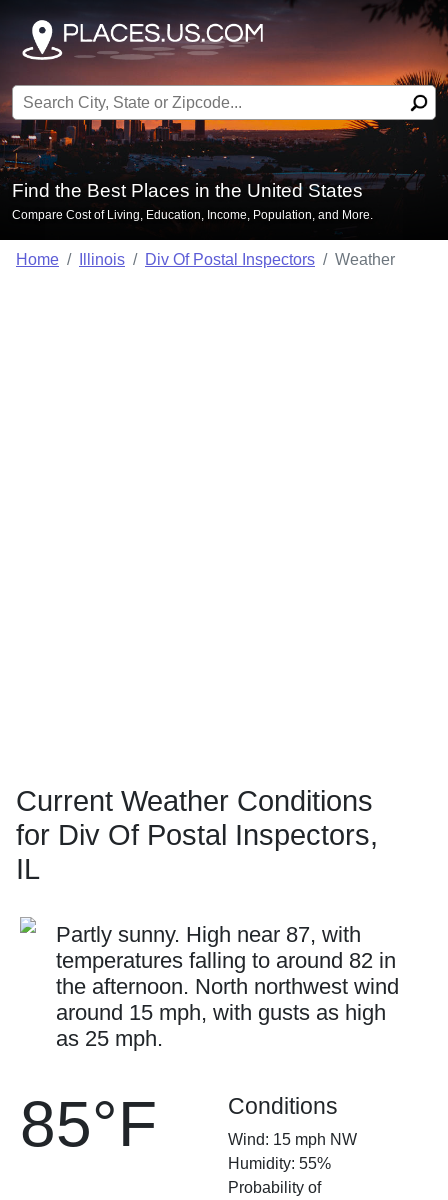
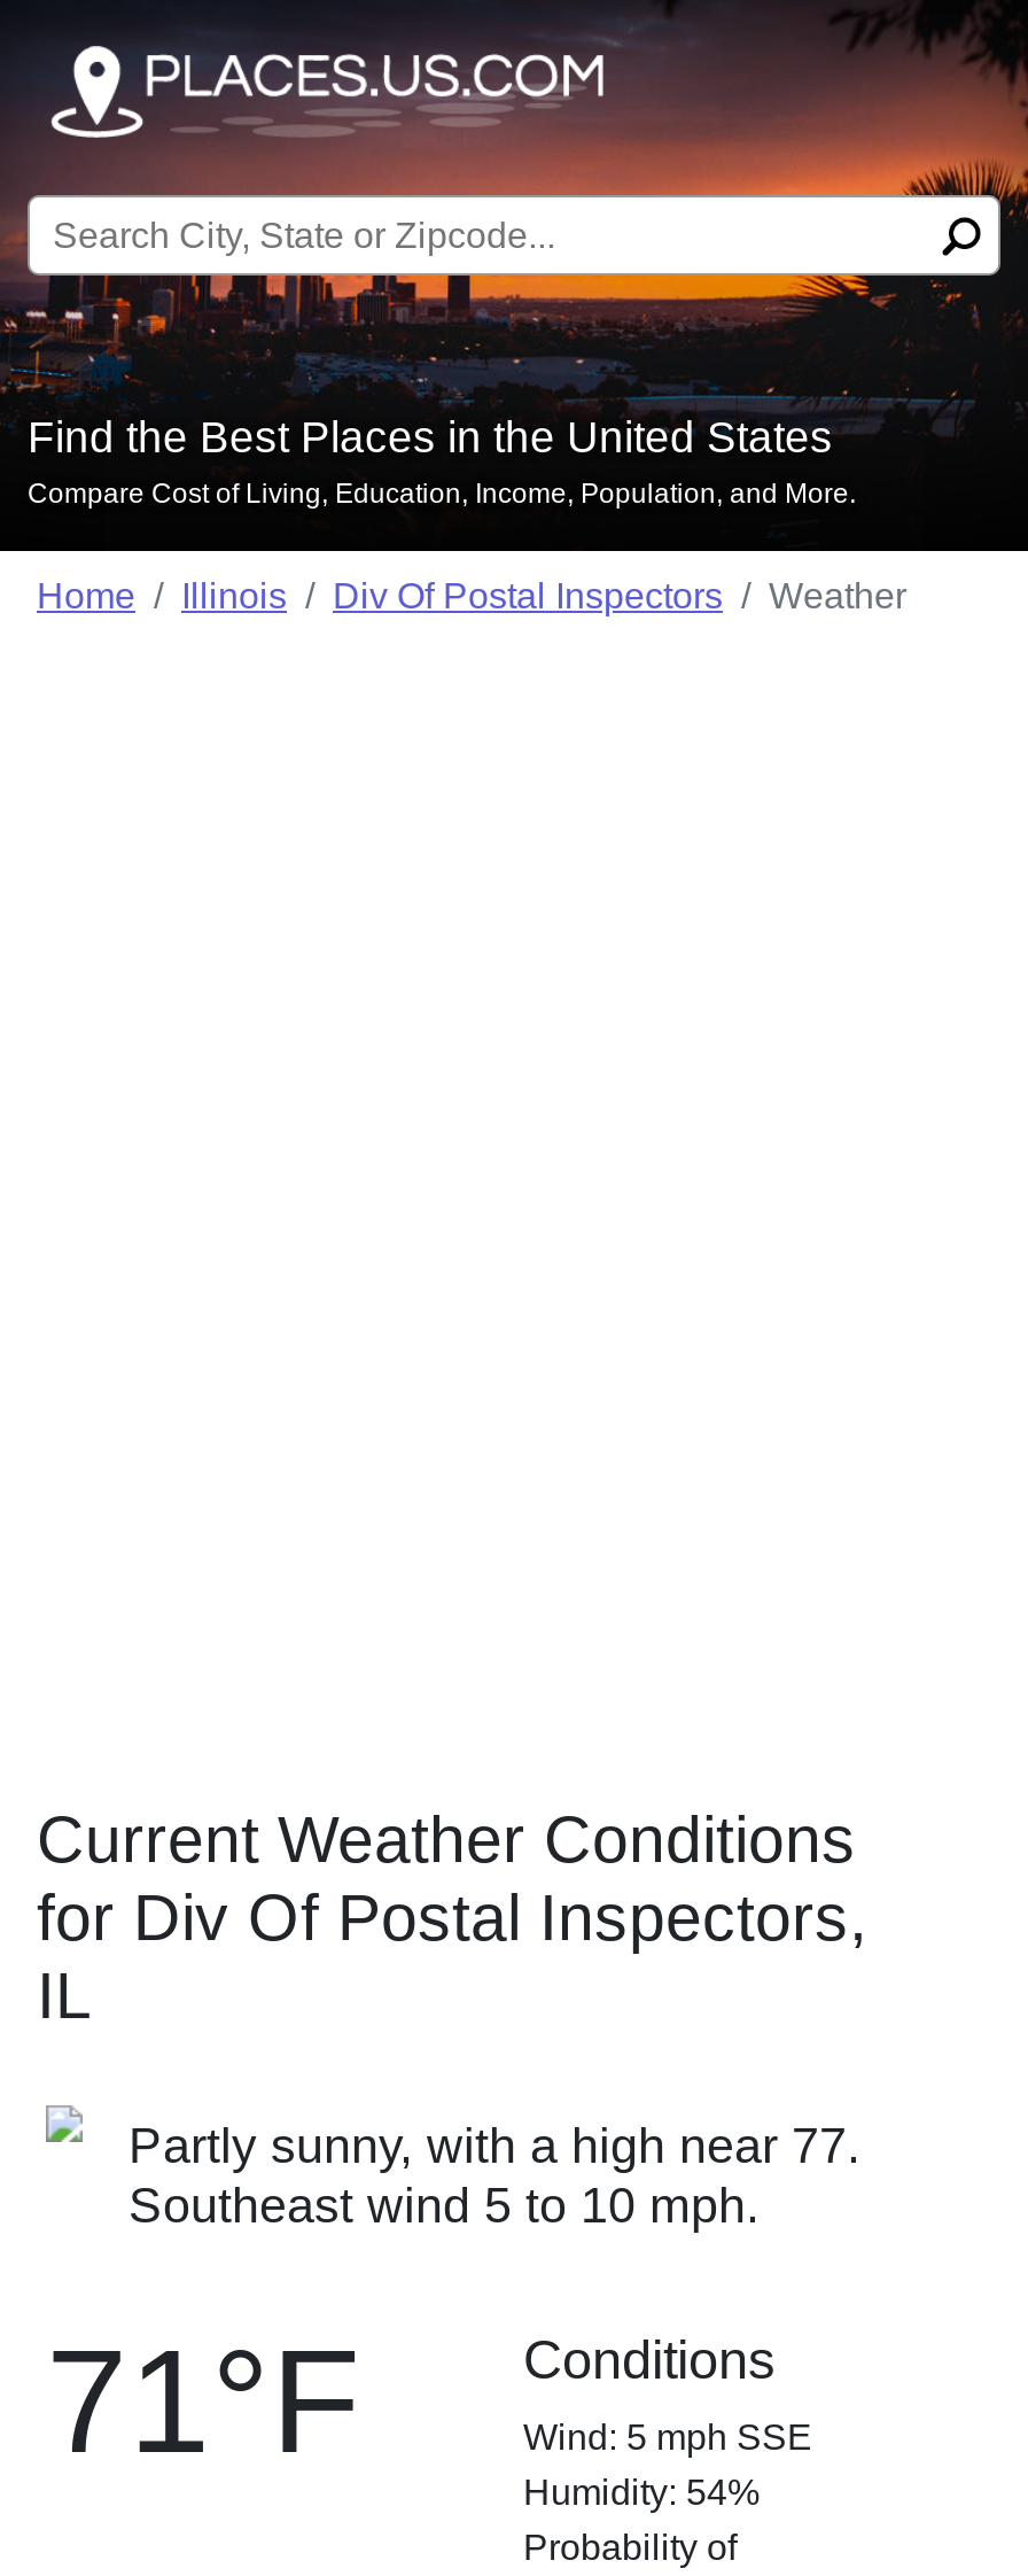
- Partly sunny. High near 87, with
- temperatures falling to around 82 in
- the afternoon. North northwest wind
- around 15 mph, with gusts as high
- as 25 mph.
+ Partly sunny, with a high near 77.
+ Southeast wind 5 to 10 mph.

- 85°F
+ 71°F

- Wind: 15 mph NW
+ Wind: 5 mph SSE

- Humidity: 55%
+ Humidity: 54%
